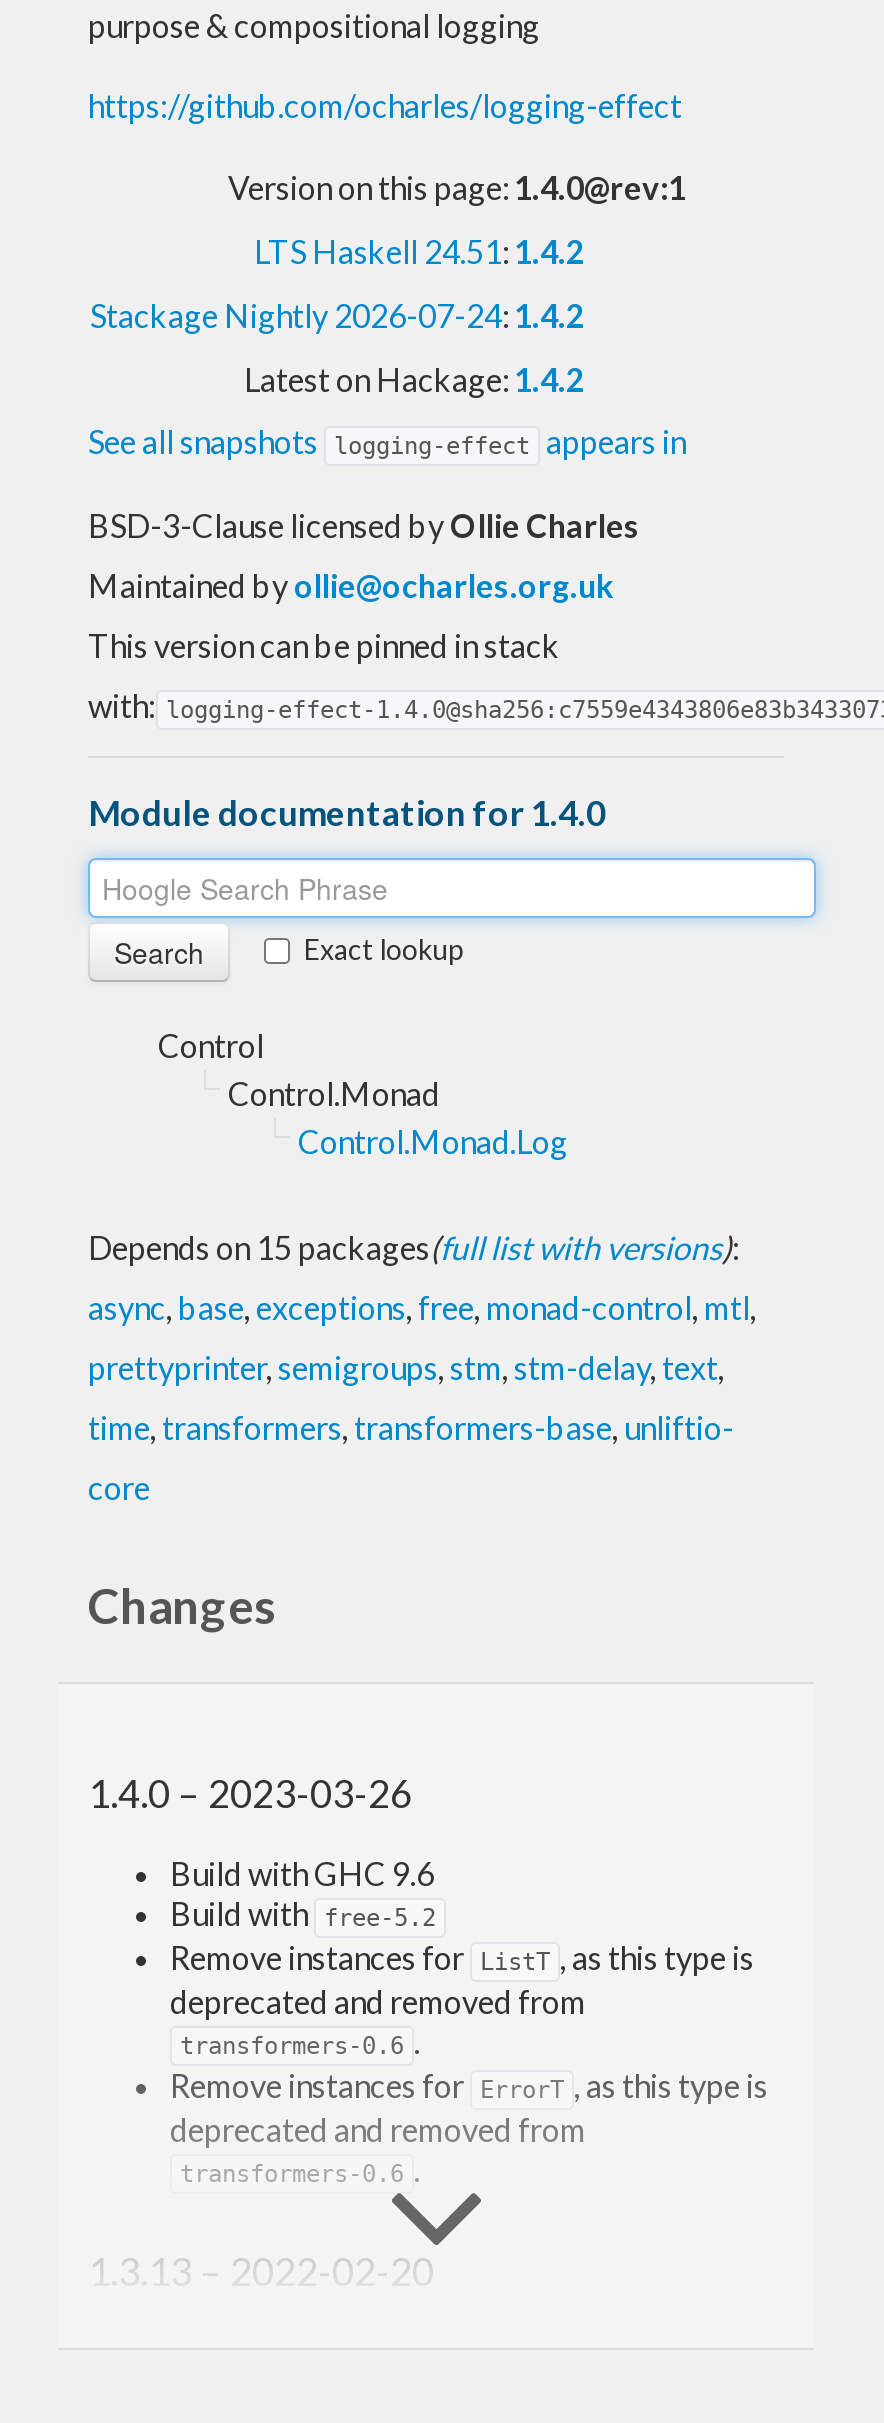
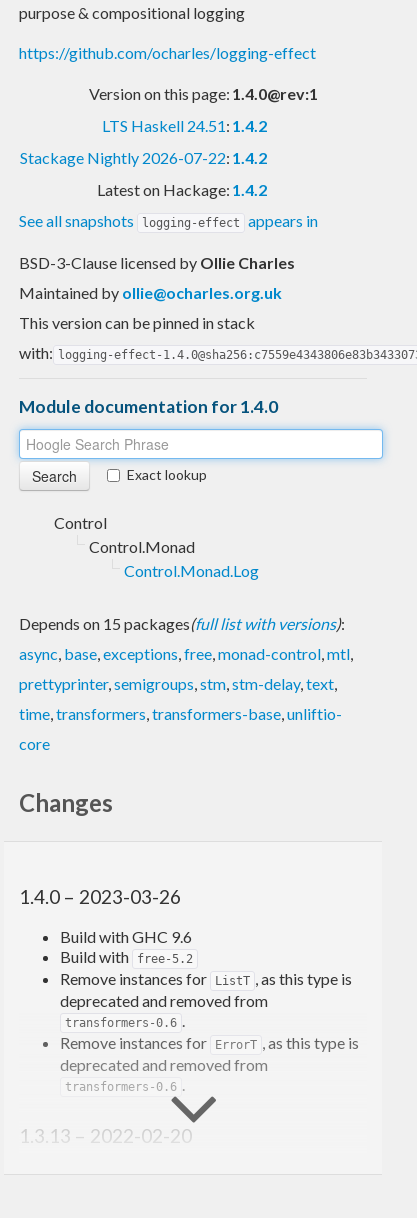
- Stackage Nightly 2026-07-24: 1.4.2
+ Stackage Nightly 2026-07-22: 1.4.2
